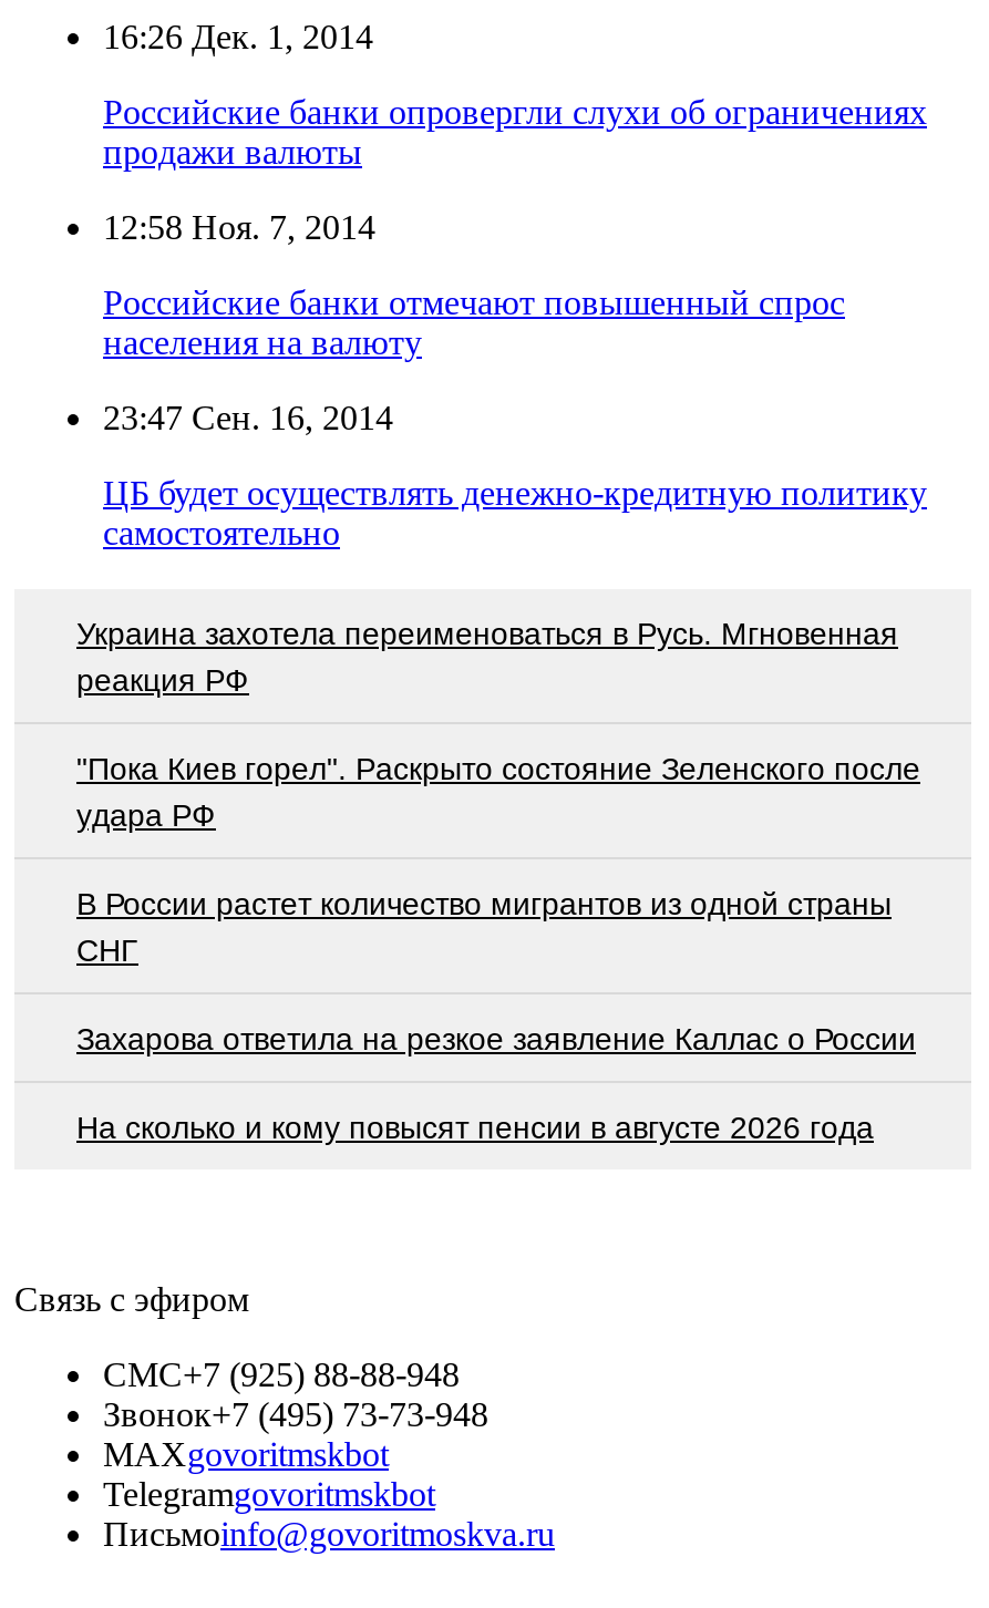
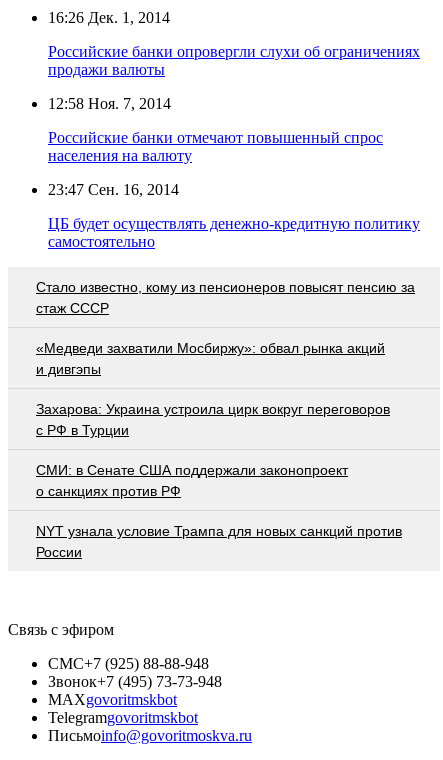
- Украина захотела переименоваться в Русь. Мгновенная
- реакция РФ
+ Стало известно, кому из пенсионеров повысят пенсию за
+ стаж СССР

- "Пока Киев горел". Раскрыто состояние Зеленского после
- удара РФ
+ «Медведи захватили Мосбиржу»: обвал рынка акций
+ и дивгэпы

- В России растет количество мигрантов из одной страны
- СНГ
+ Захарова: Украина устроила цирк вокруг переговоров
+ с РФ в Турции

- Захарова ответила на резкое заявление Каллас о России
+ СМИ: в Сенате США поддержали законопроект
+ о санкциях против РФ

- На сколько и кому повысят пенсии в августе 2026 года
+ NYT узнала условие Трампа для новых санкций против
+ России
